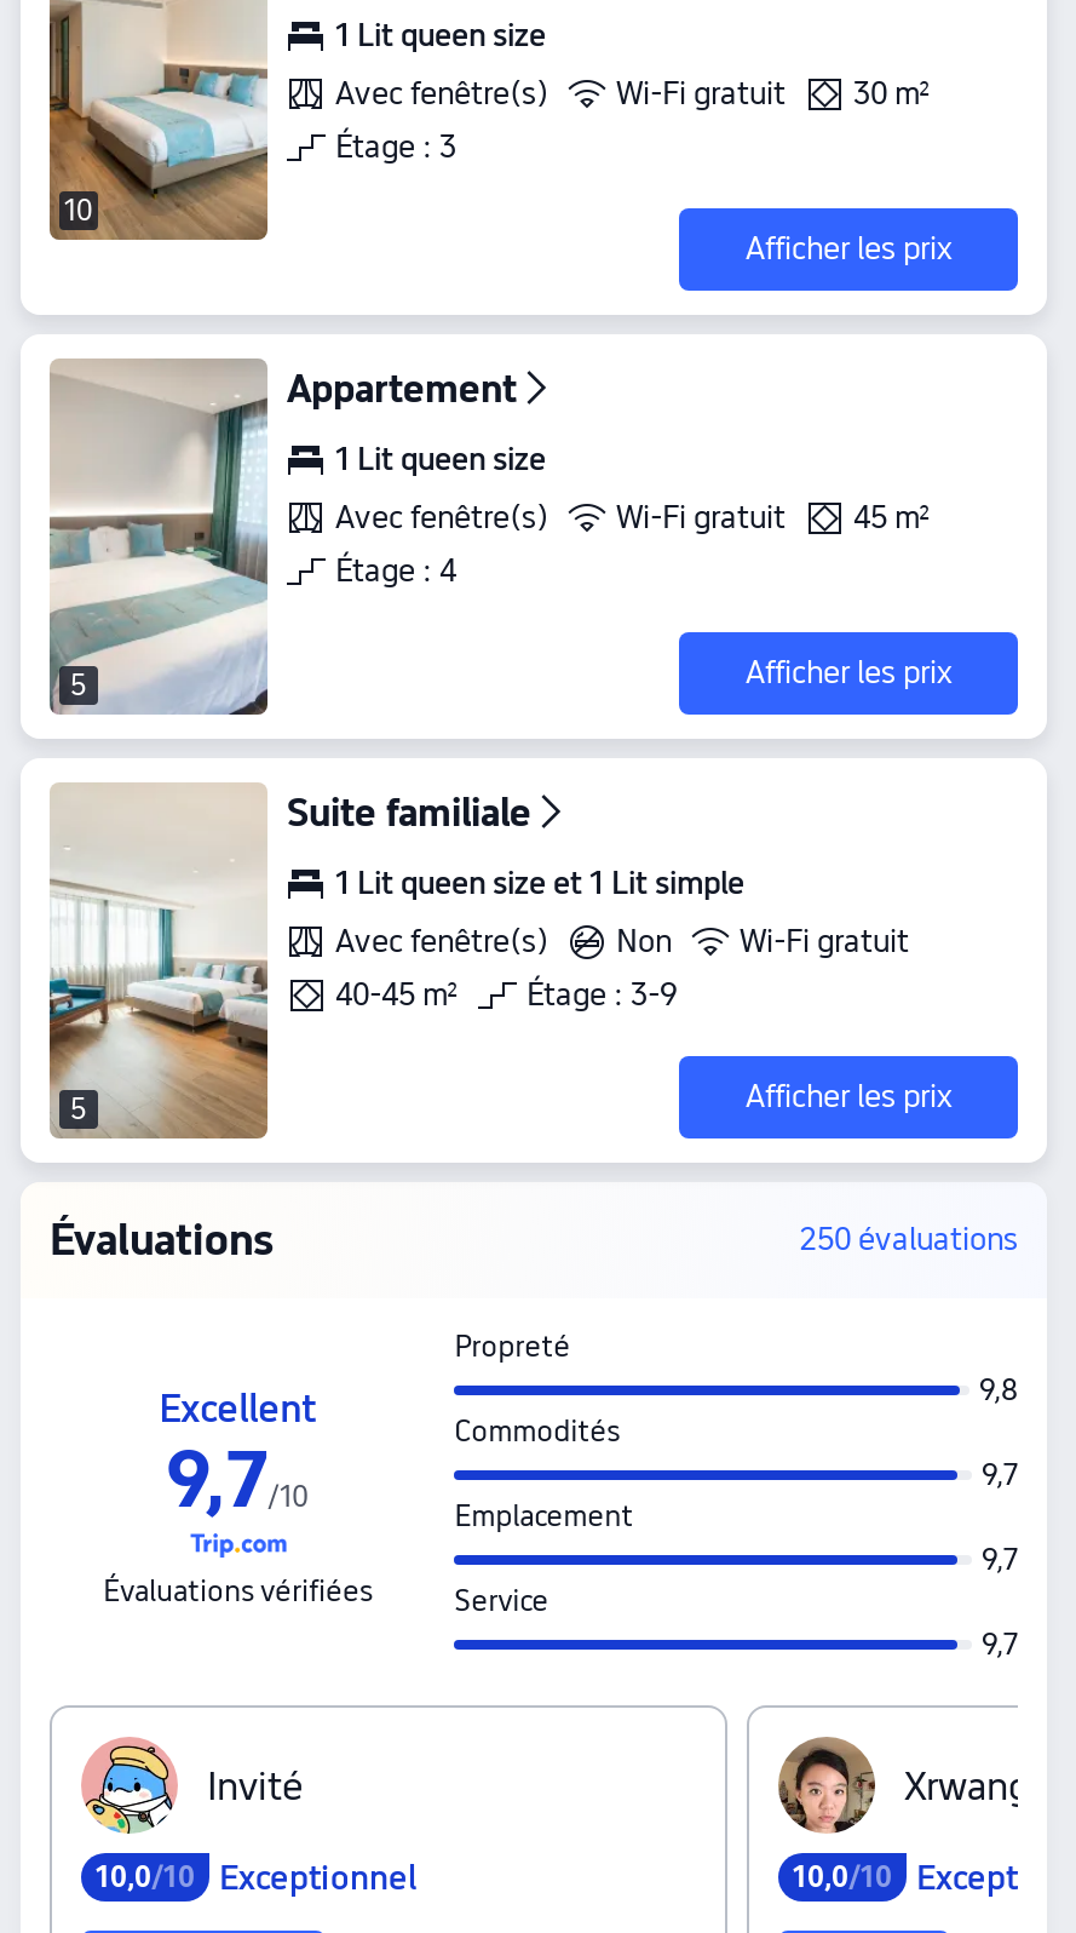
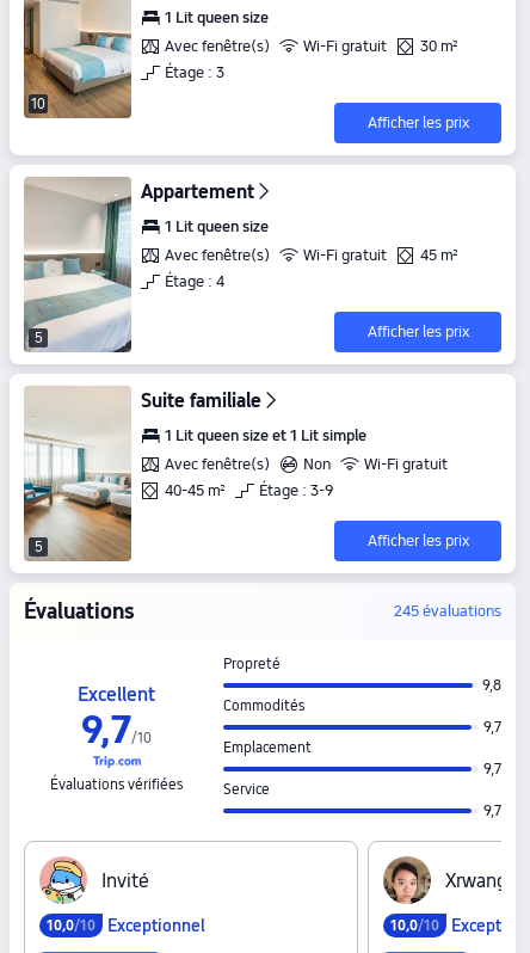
- 250 évaluations
+ 245 évaluations
